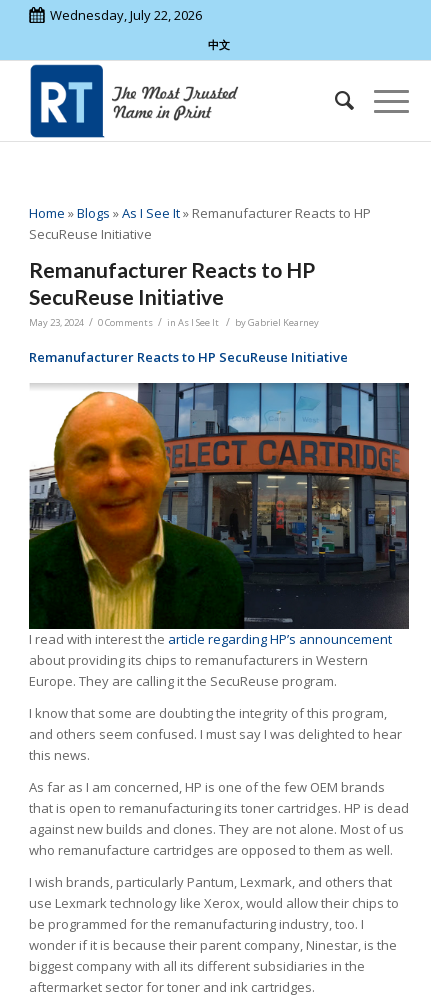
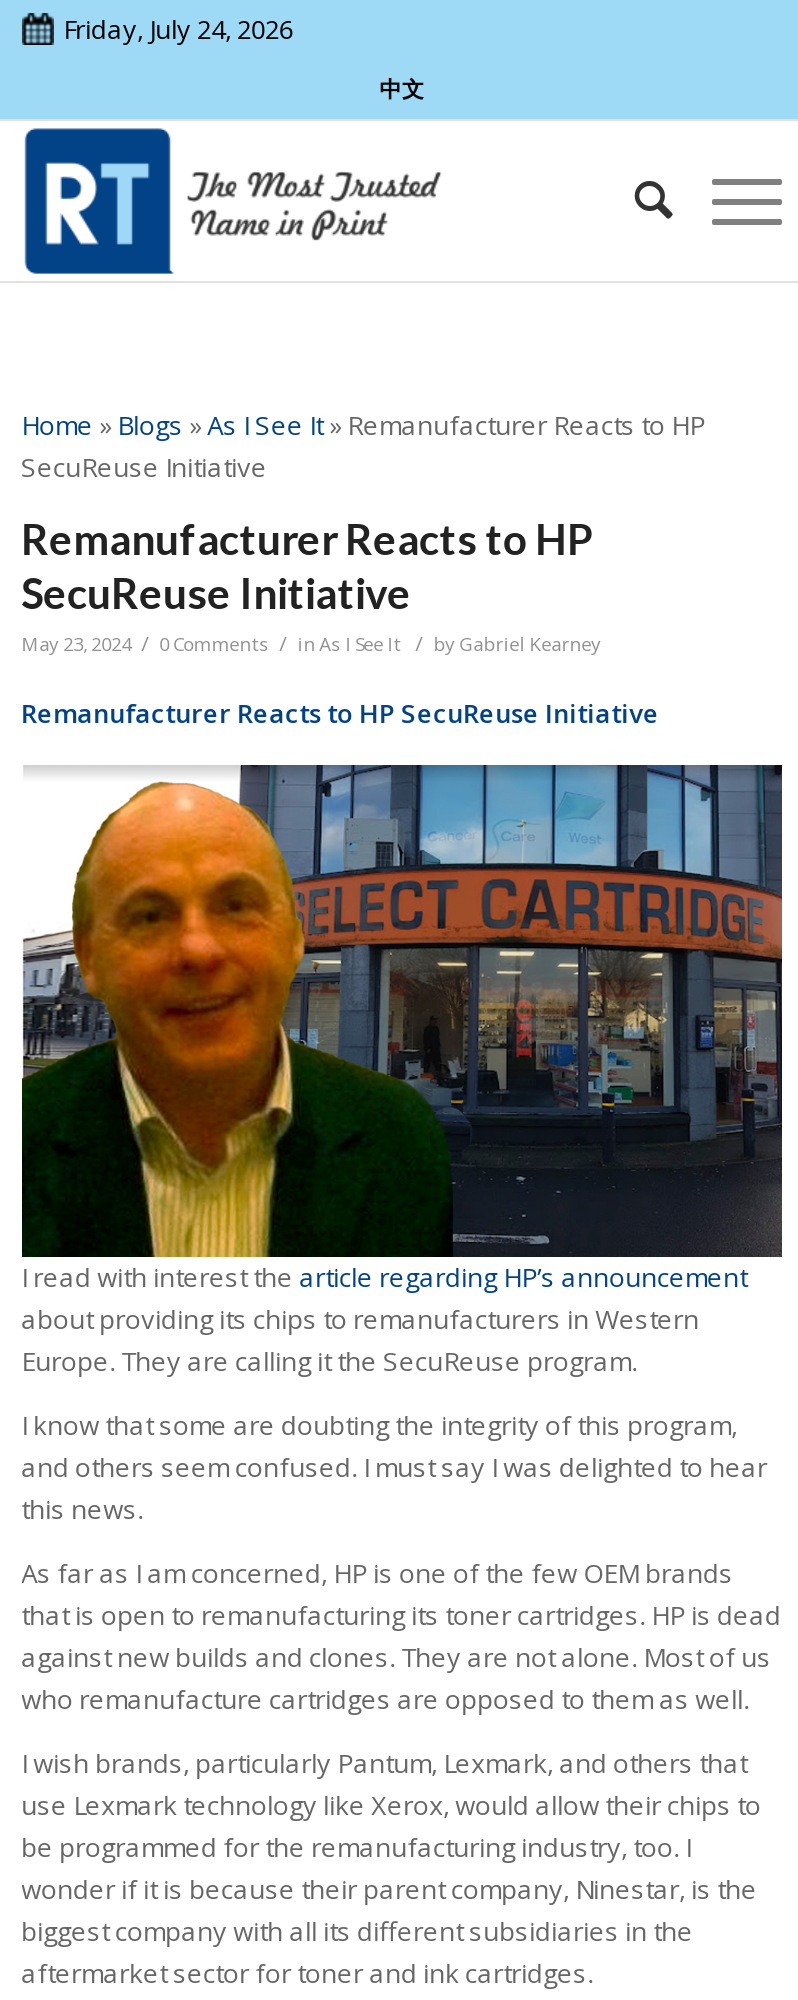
- Wednesday, July 22, 2026
+ Friday, July 24, 2026
